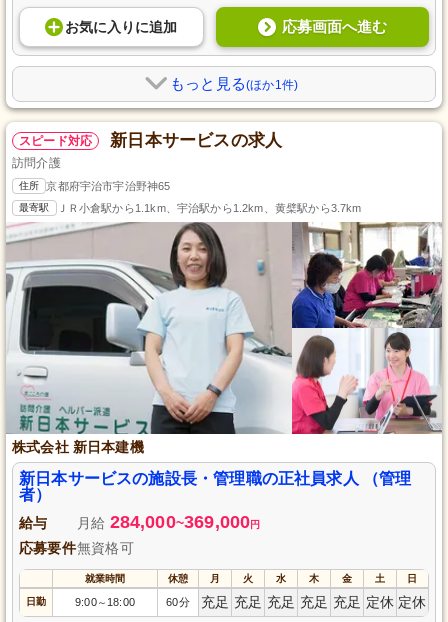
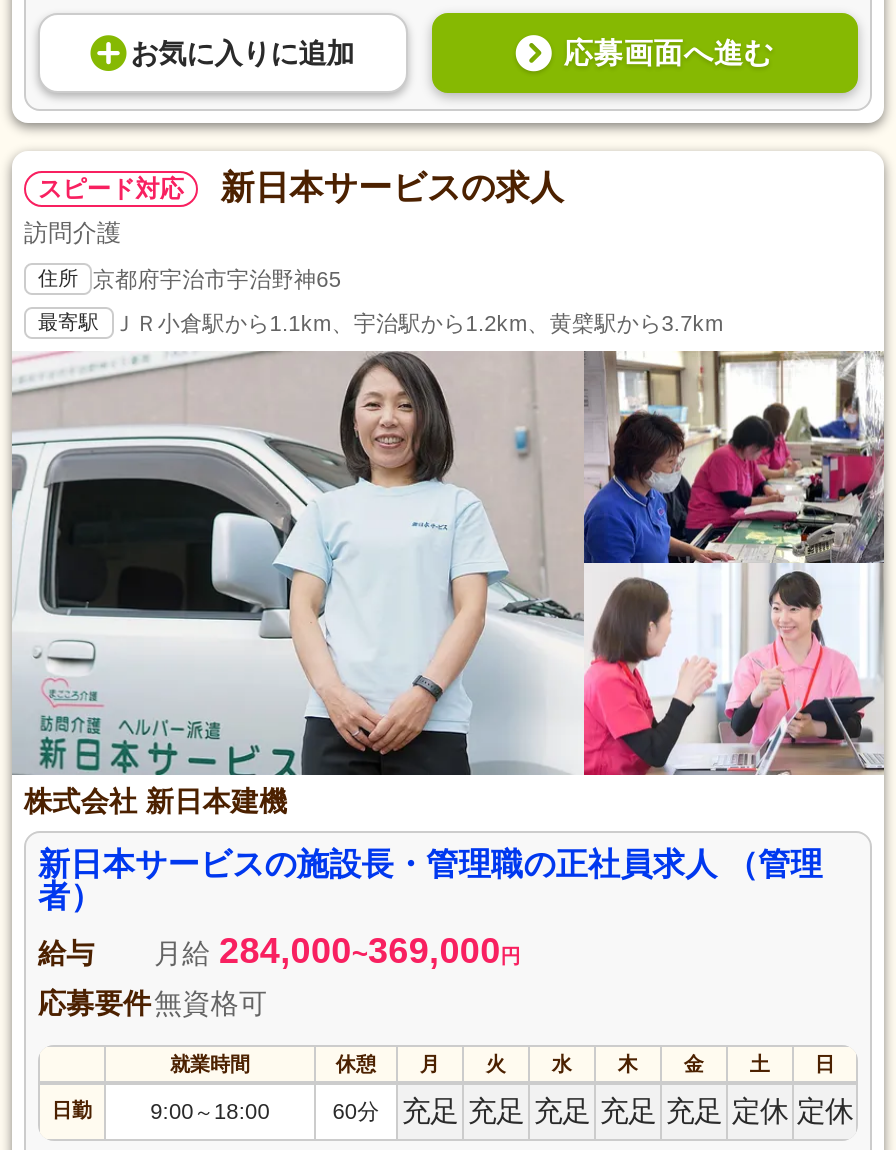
- もっと見る(ほか1件)
